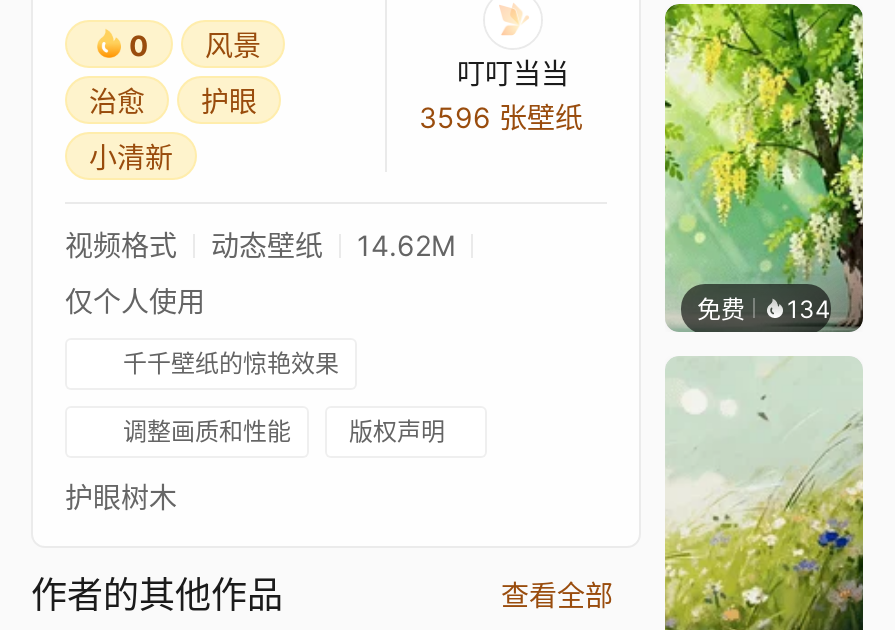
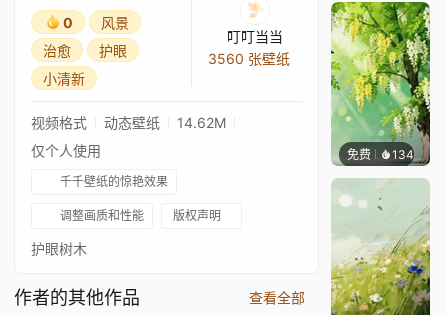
- 3596 张壁纸
+ 3560 张壁纸
